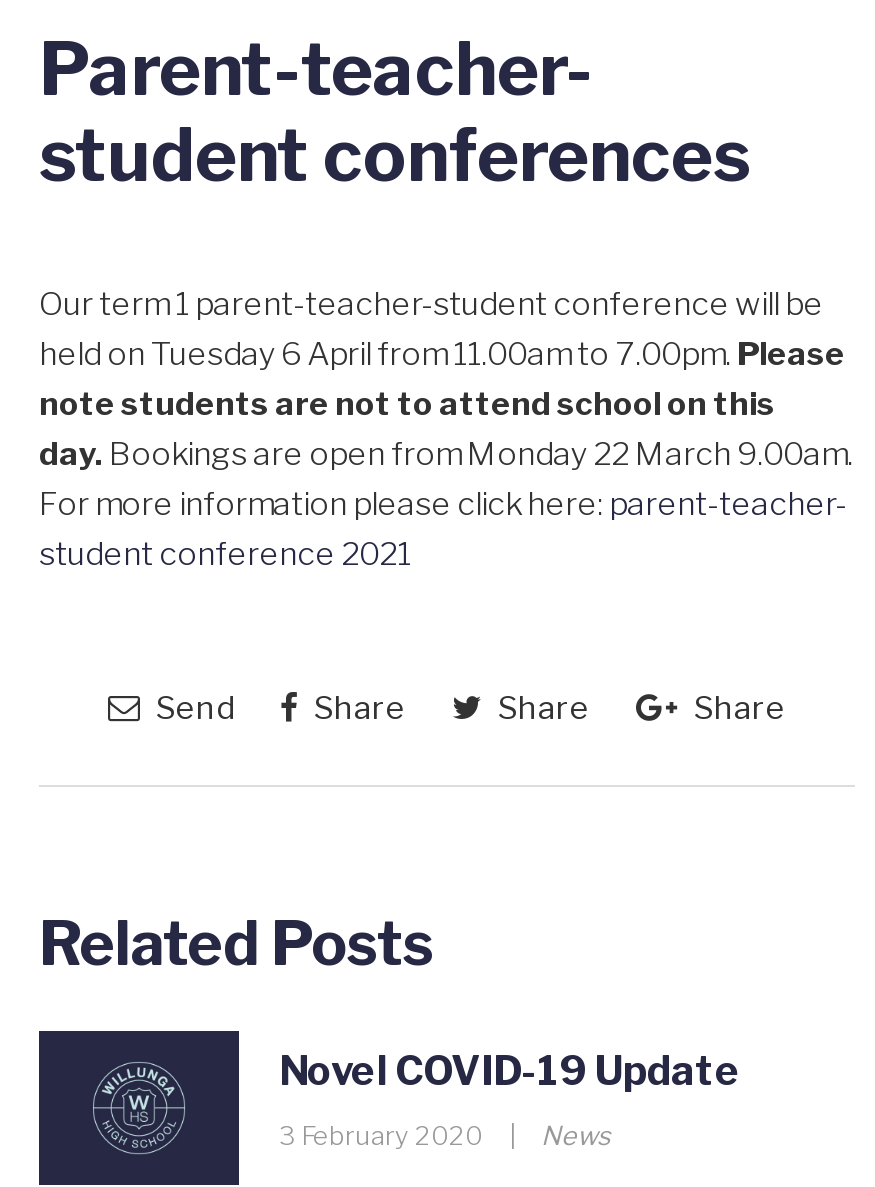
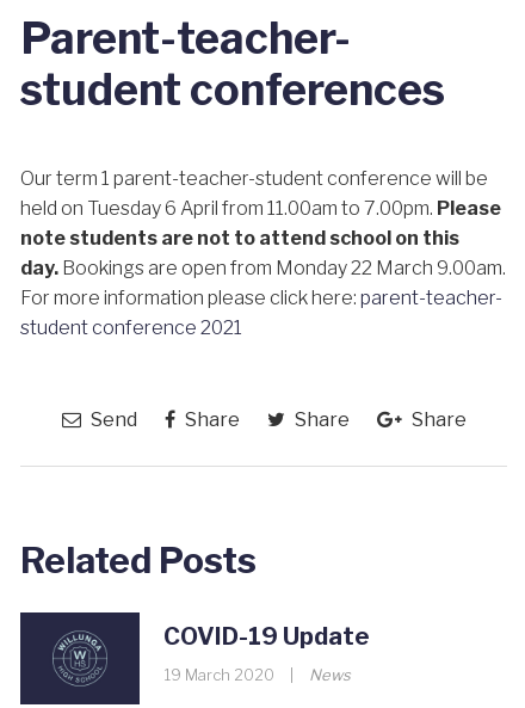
- Novel COVID-19 Update
+ COVID-19 Update

- 3 February 2020
+ 19 March 2020
